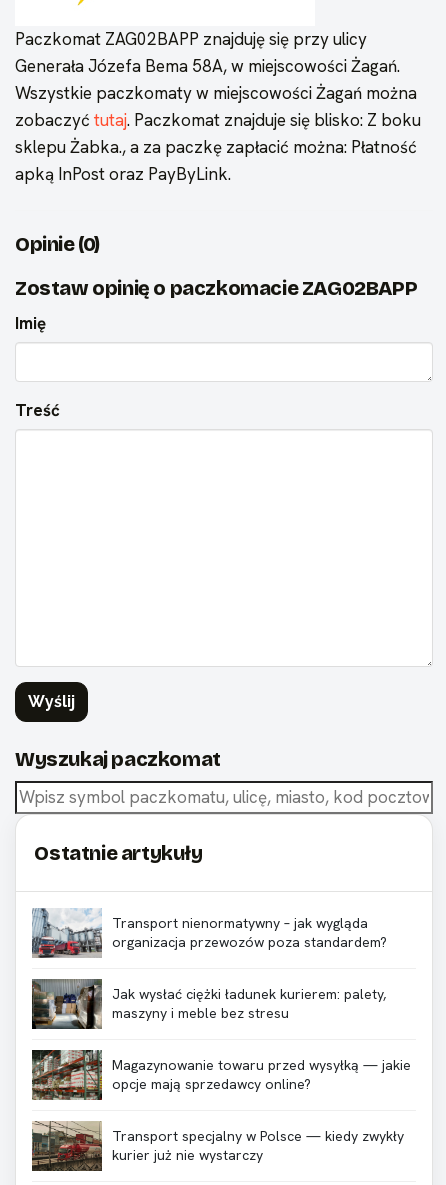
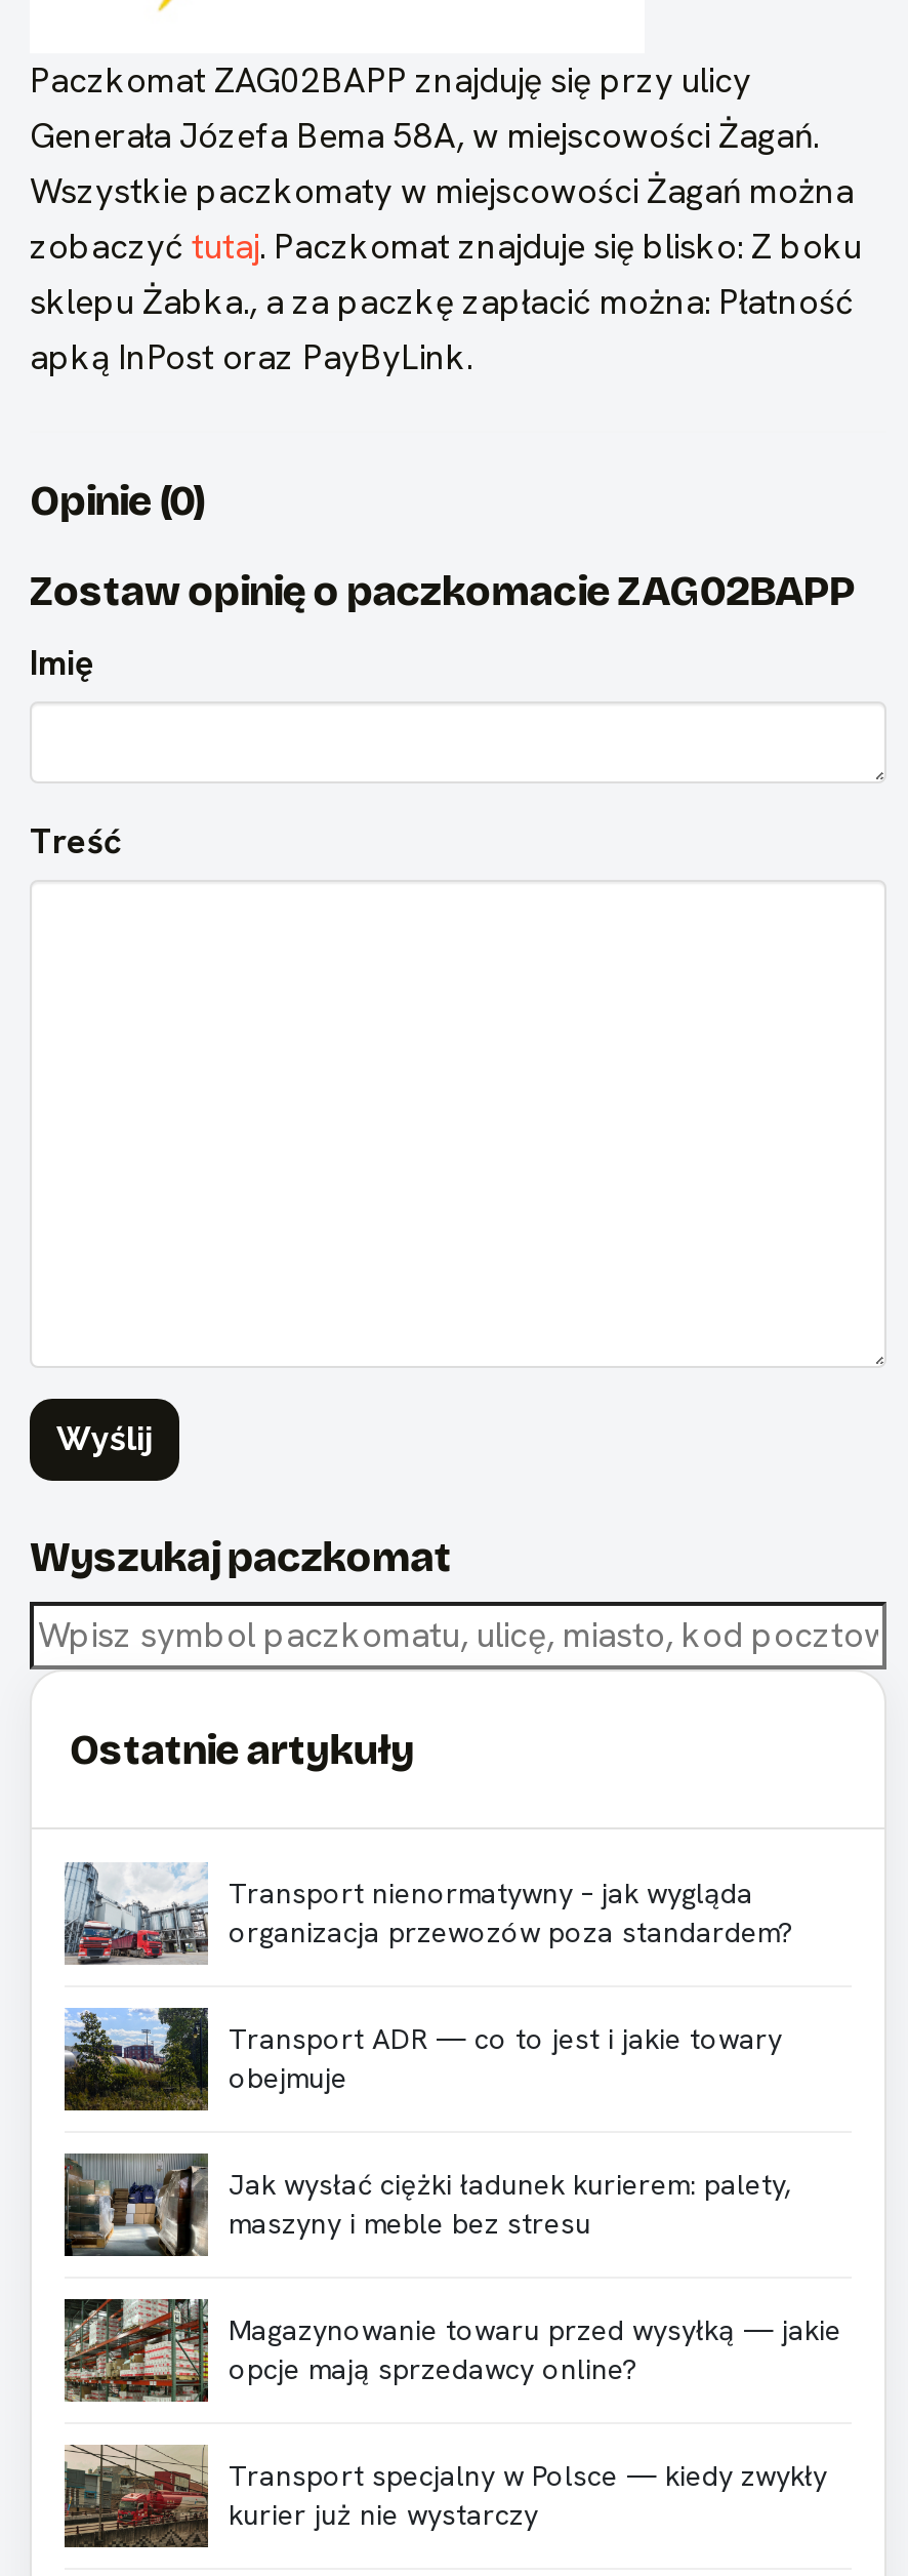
+ [image]
+ Transport ADR — co to jest i jakie towary
+ obejmuje
